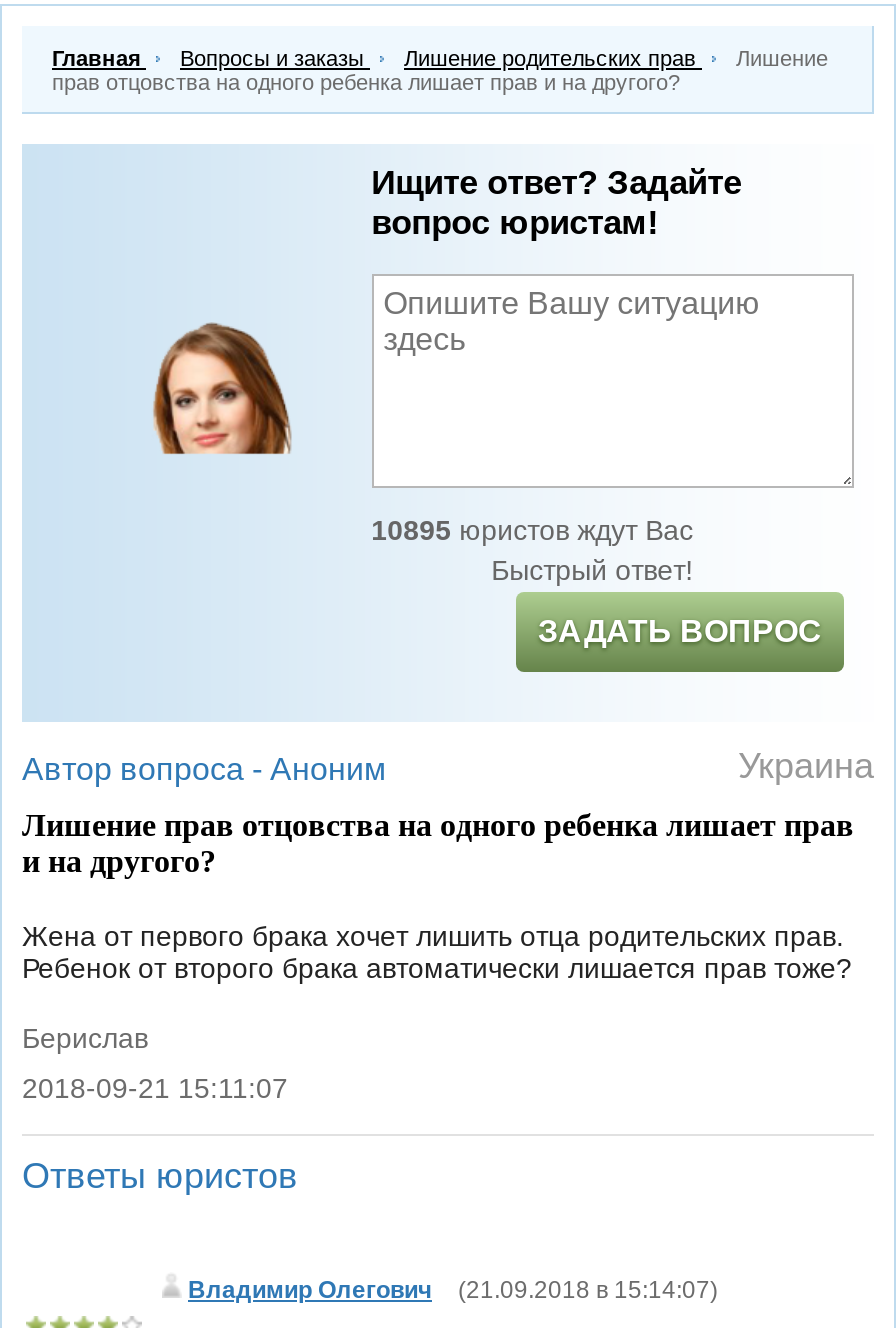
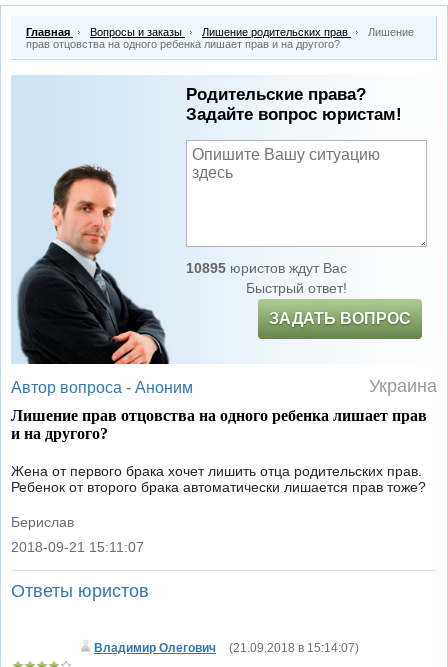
- Ищите ответ? Задайте
- вопрос юристам!
+ Родительские права?
+ Задайте вопрос юристам!

- [image]
+ [image]
